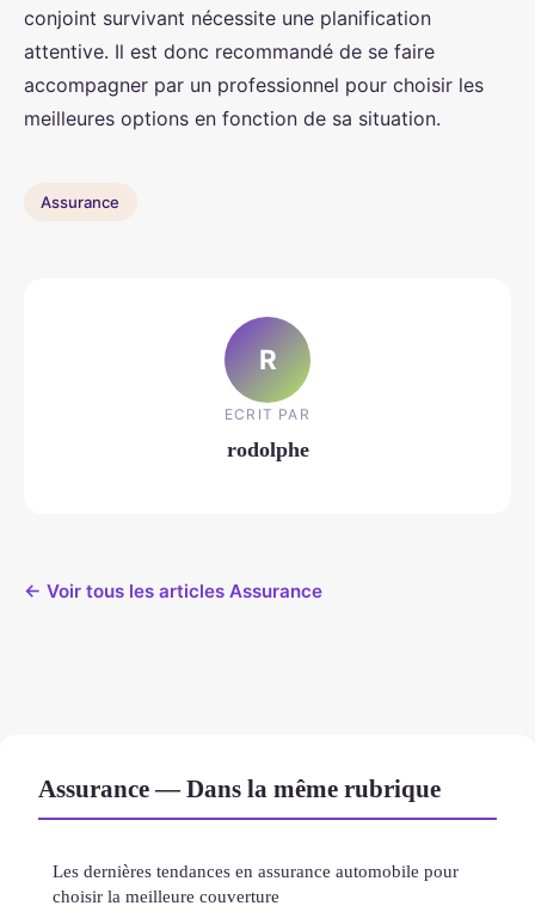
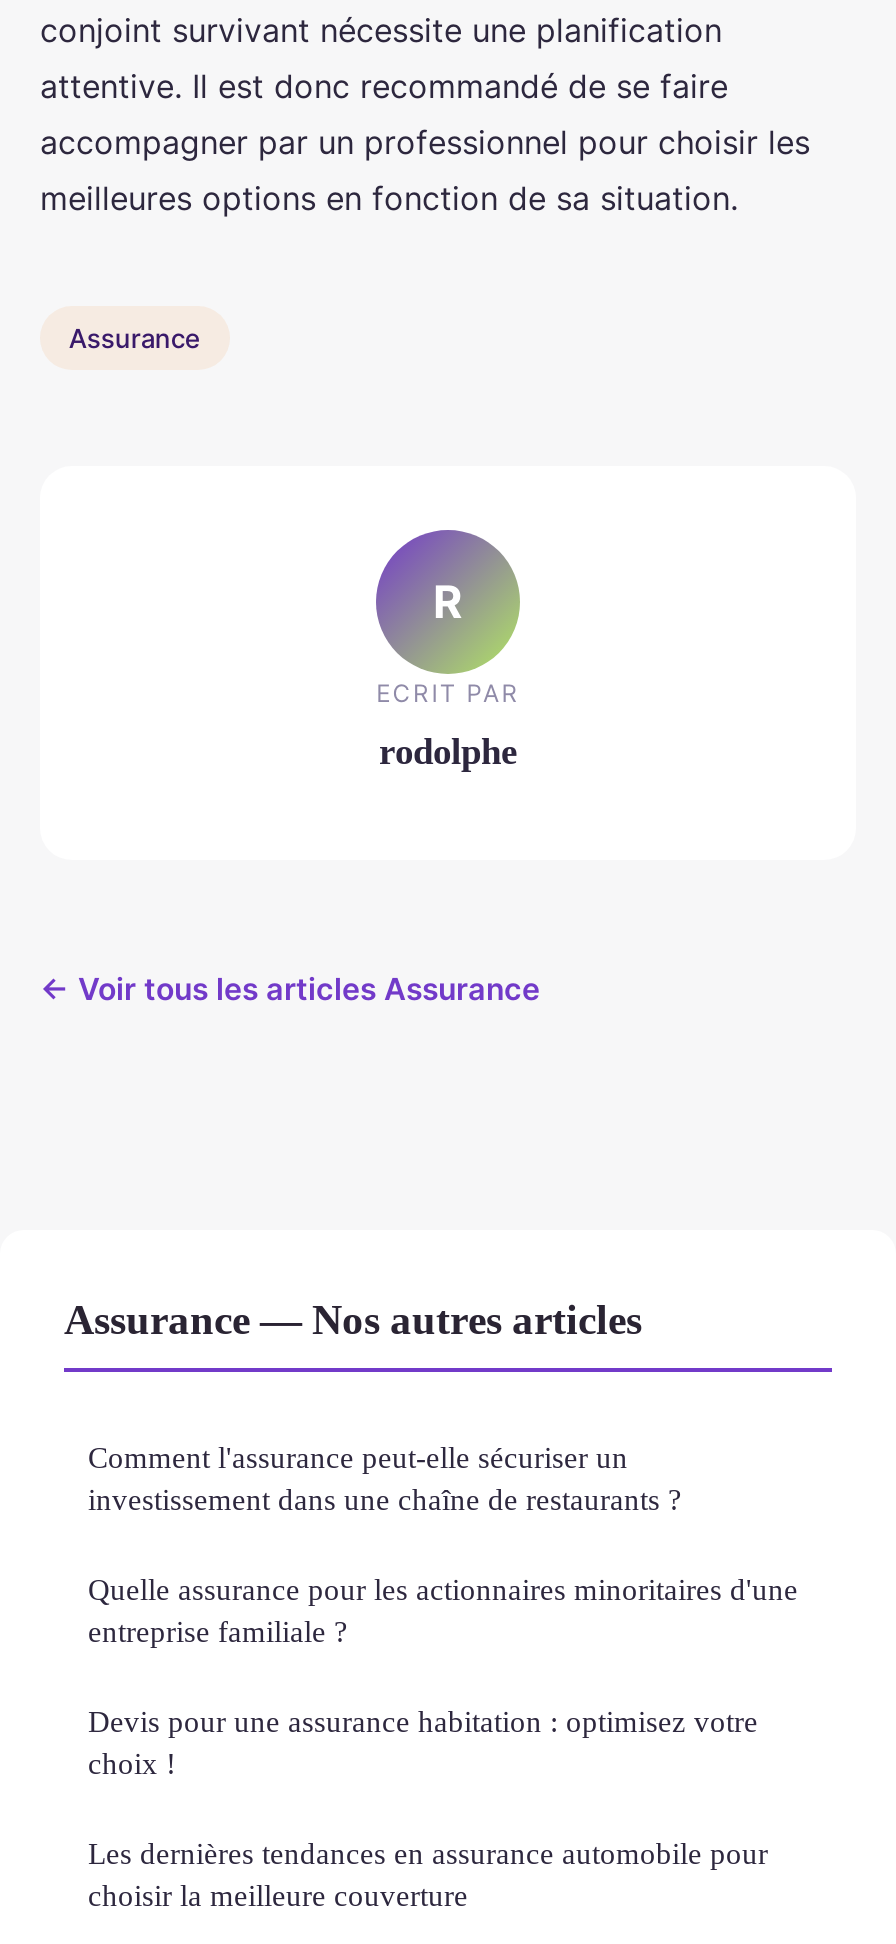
- Assurance — Dans la même rubrique
+ Assurance — Nos autres articles
+ Comment l'assurance peut-elle sécuriser un
+ investissement dans une chaîne de restaurants ?
+ Quelle assurance pour les actionnaires minoritaires d'une
+ entreprise familiale ?
+ Devis pour une assurance habitation : optimisez votre
+ choix !
